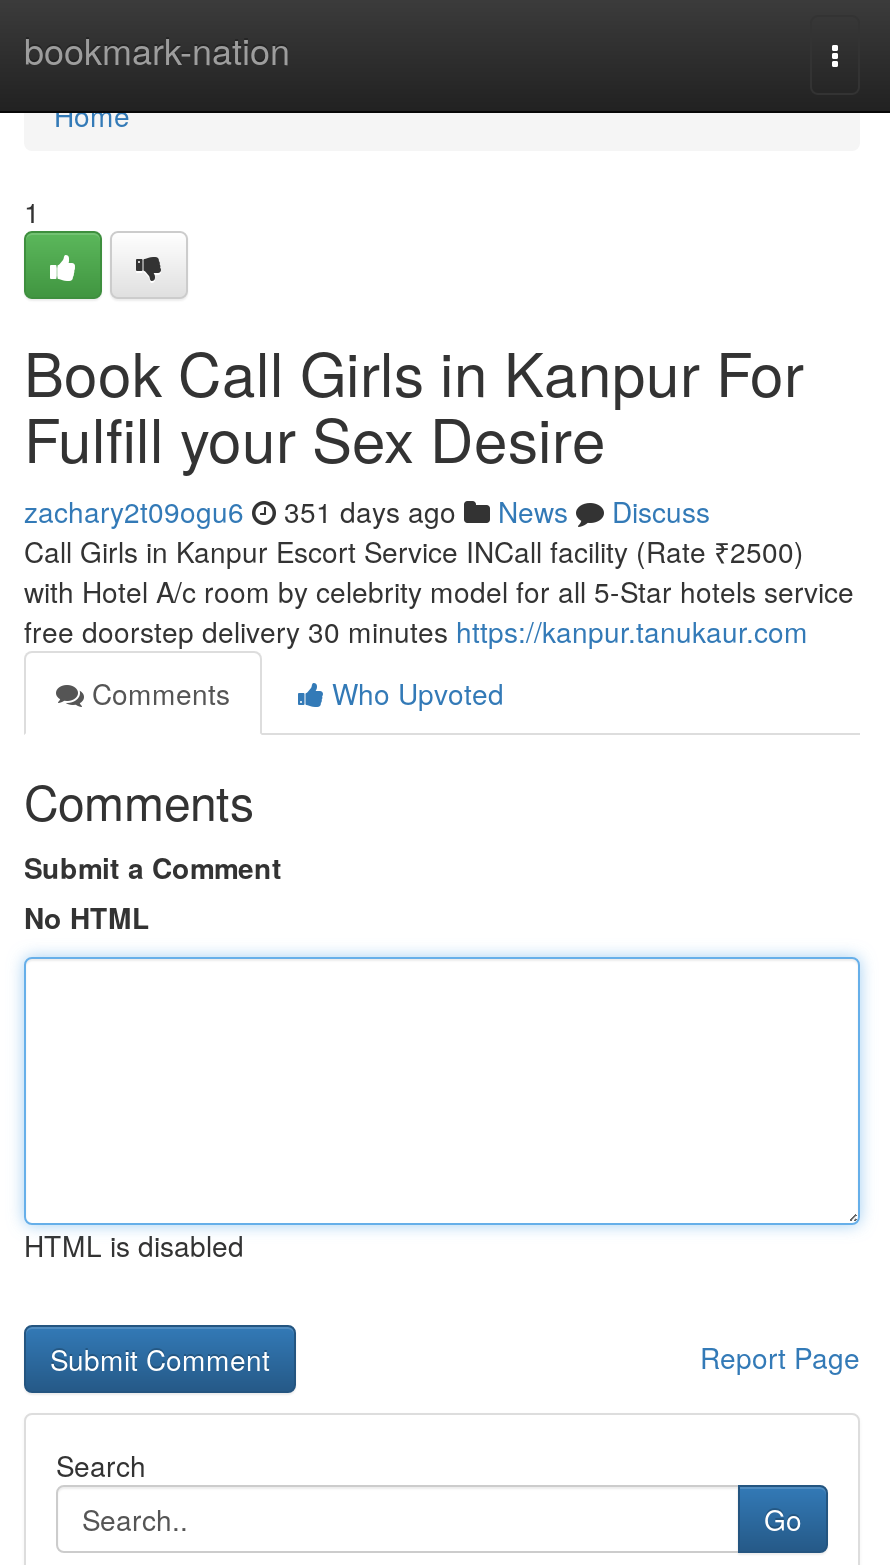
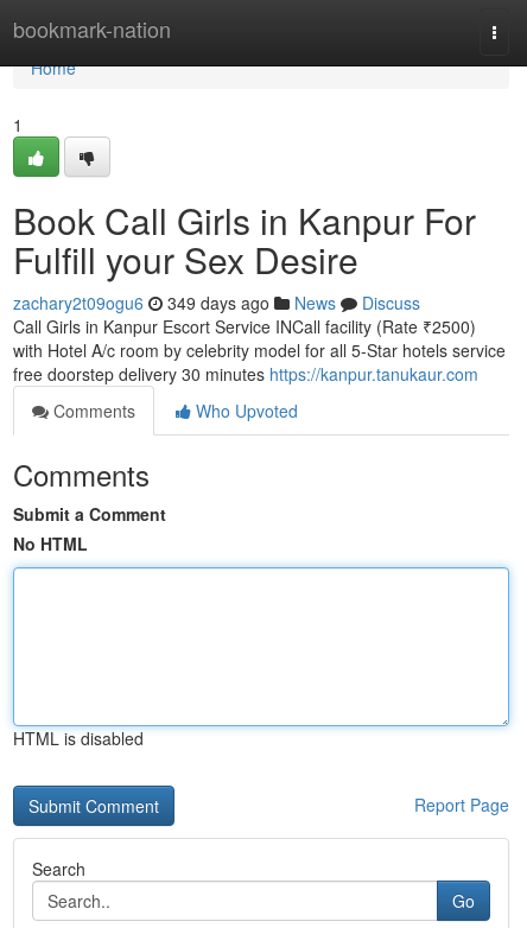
- zachary2t09ogu6 351 days ago News Discuss
+ zachary2t09ogu6 349 days ago News Discuss
